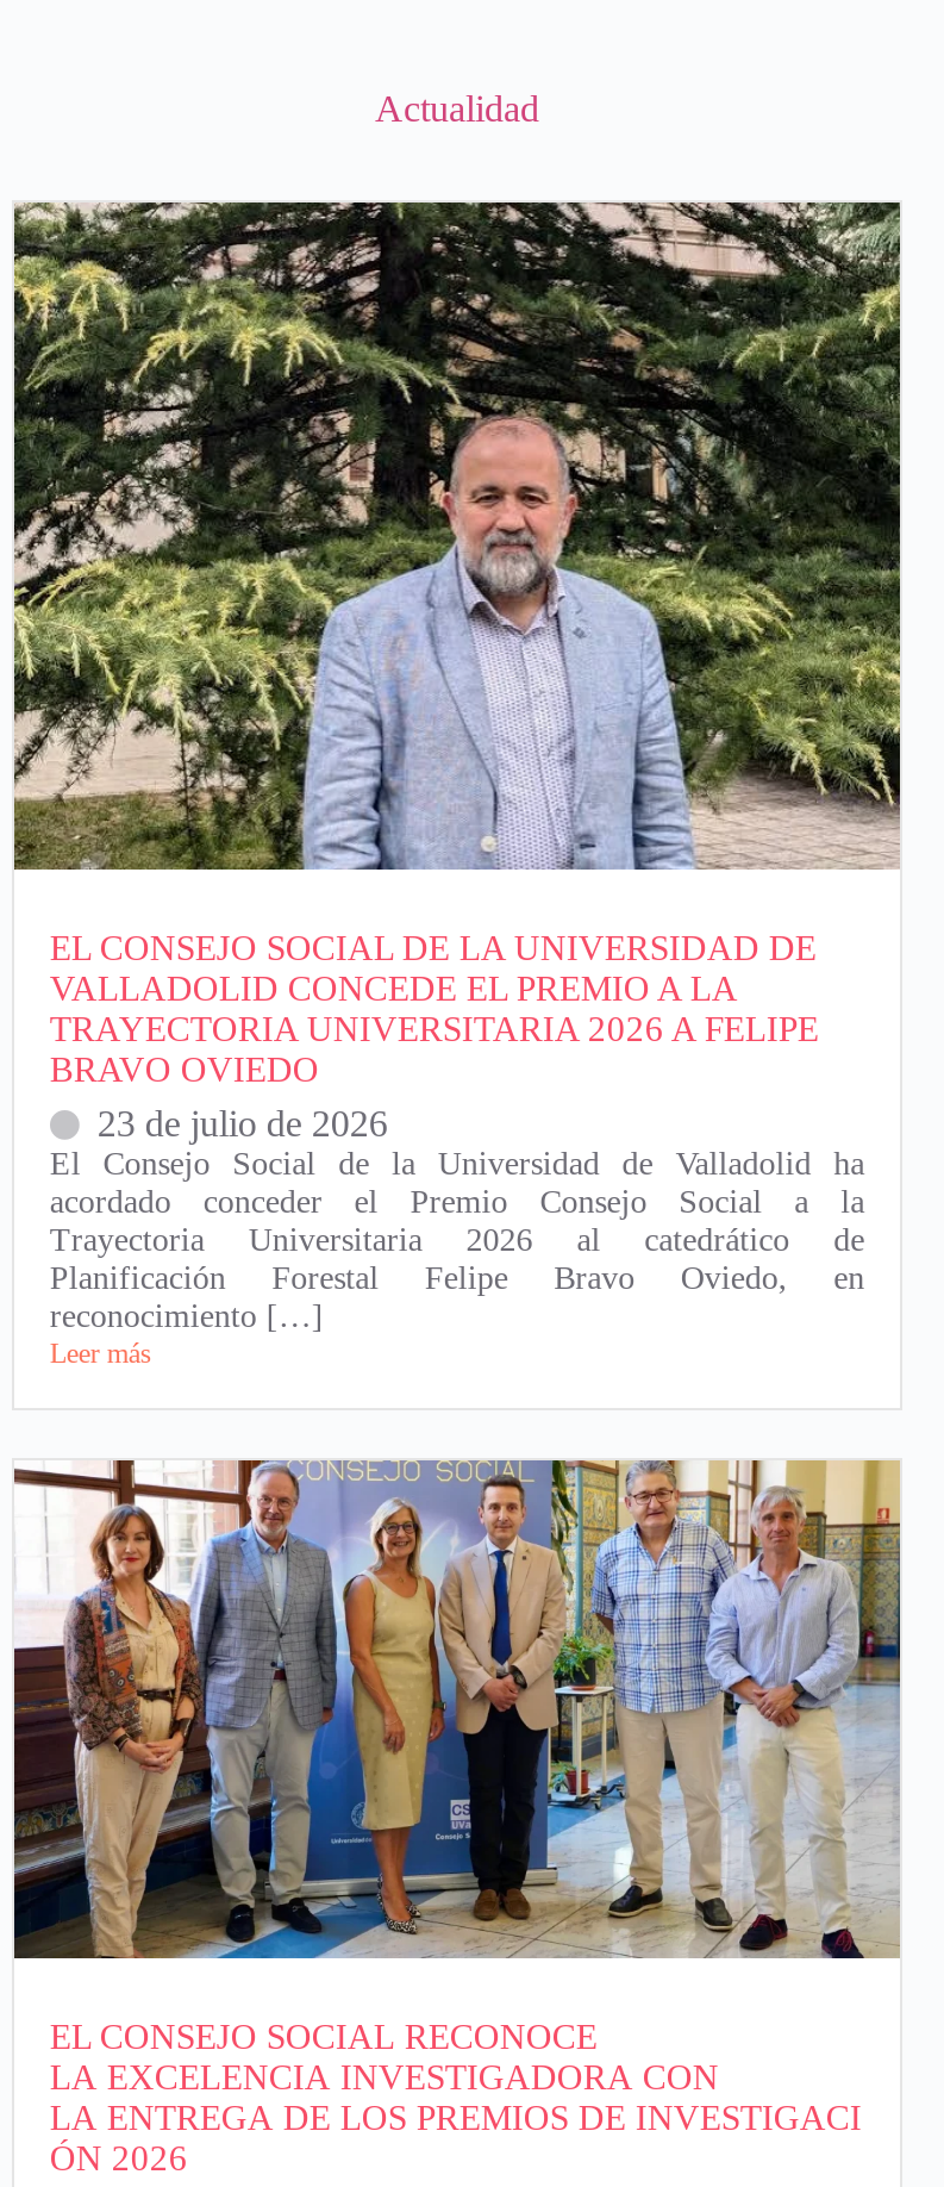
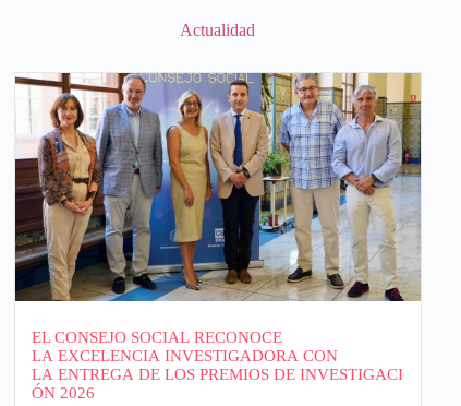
- [image]
- EL CONSEJO SOCIAL DE LA UNIVERSIDAD DE
- VALLADOLID CONCEDE EL PREMIO A LA
- TRAYECTORIA UNIVERSITARIA 2026 A FELIPE
- BRAVO OVIEDO
- 23 de julio de 2026
- El Consejo Social de la Universidad de Valladolid ha
- acordado conceder el Premio Consejo Social a la
- Trayectoria Universitaria 2026 al catedrático de
- Planificación Forestal Felipe Bravo Oviedo, en
- reconocimiento […]
- Leer más
